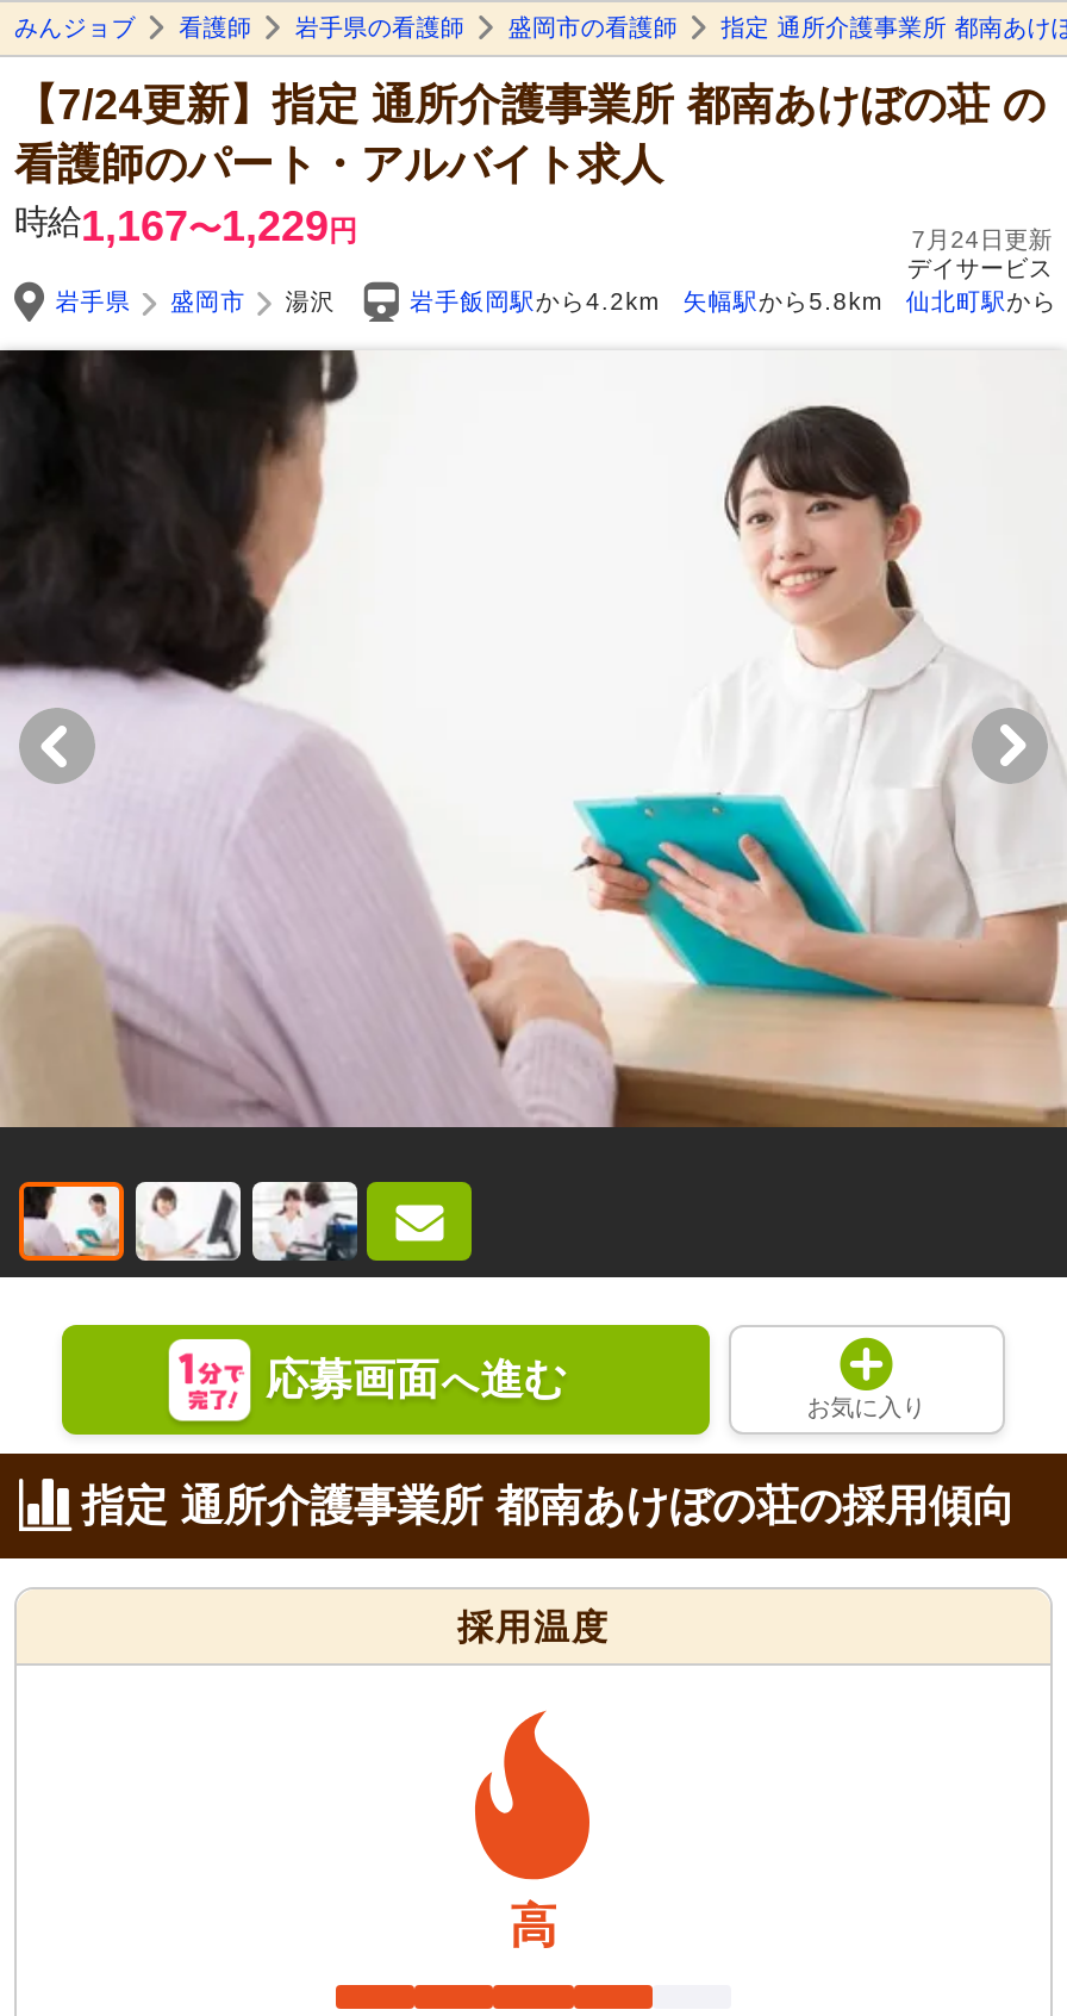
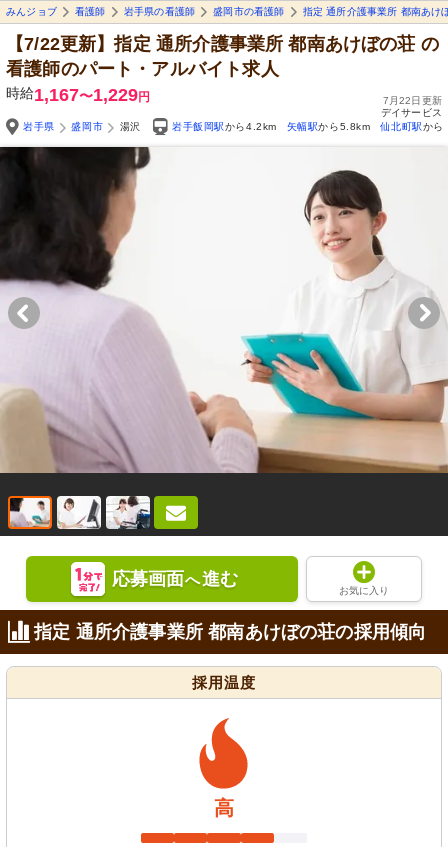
- 【7/24更新】指定 通所介護事業所 都南あけぼの荘の
+ 【7/22更新】指定 通所介護事業所 都南あけぼの荘の

- 7月24日更新
+ 7月22日更新
